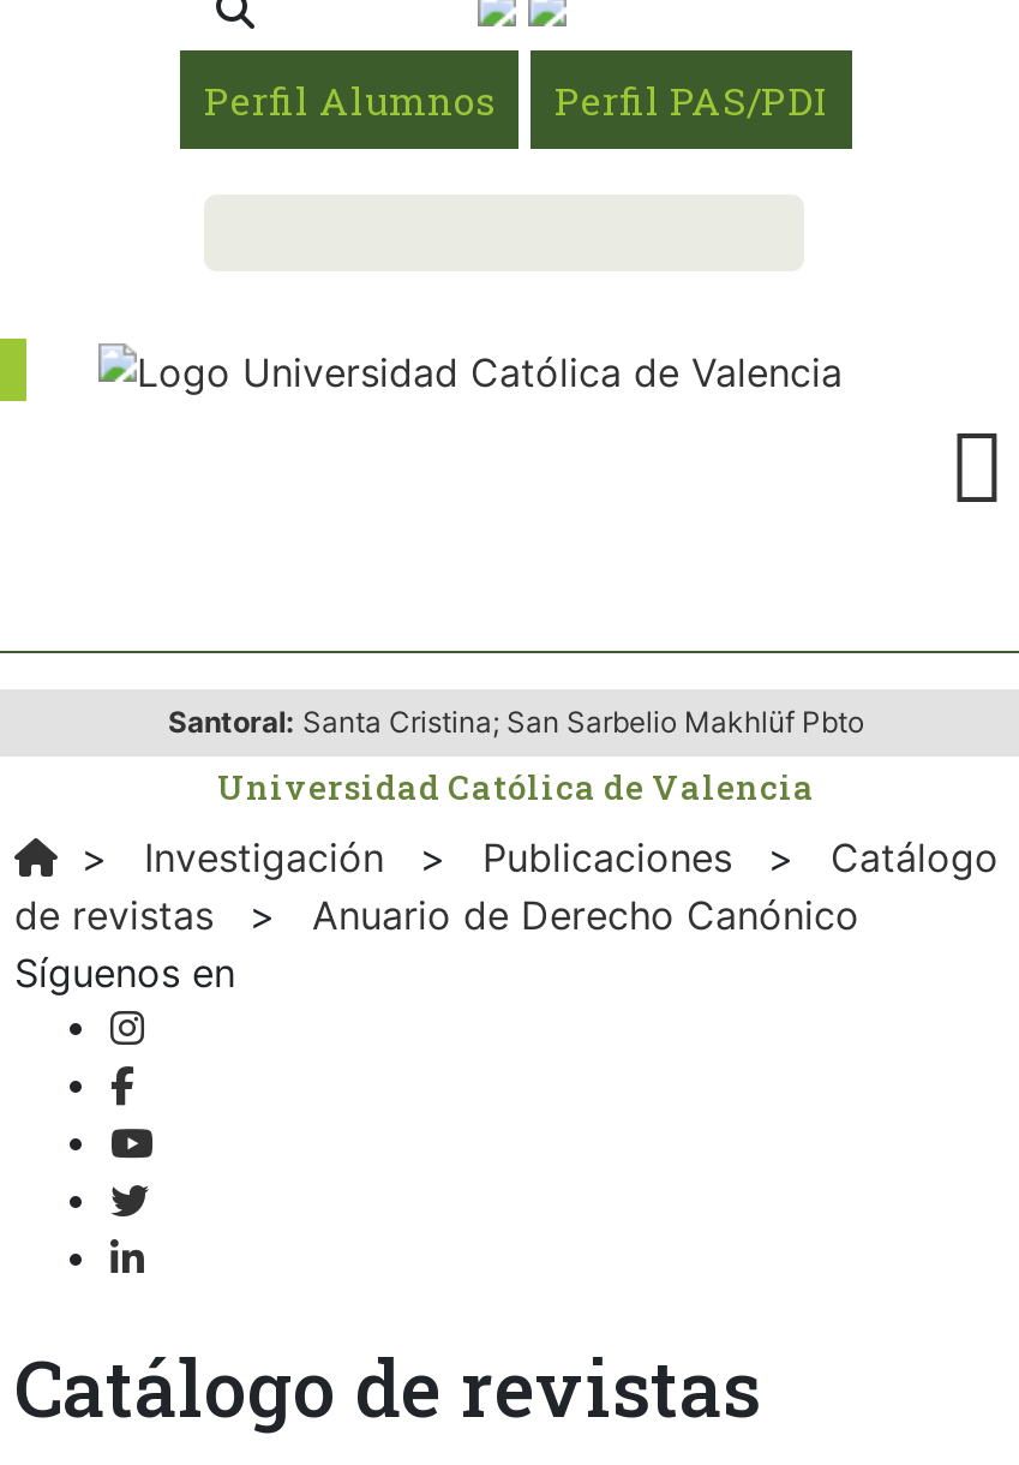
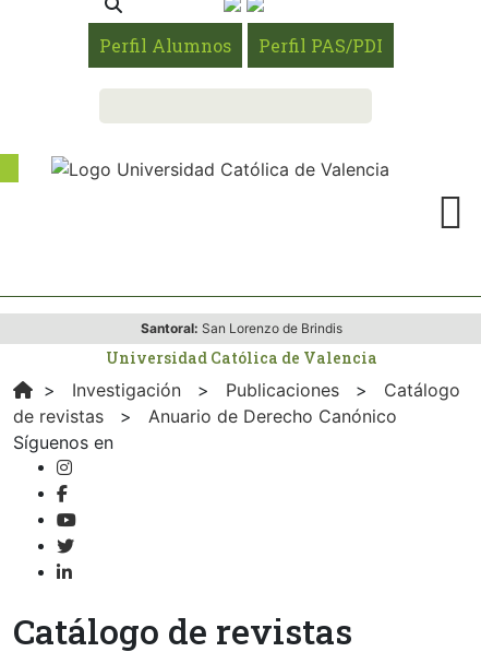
- Santoral: Santa Cristina; San Sarbelio Makhlüf Pbto
+ Santoral: San Lorenzo de Brindis
